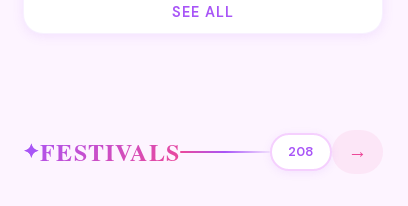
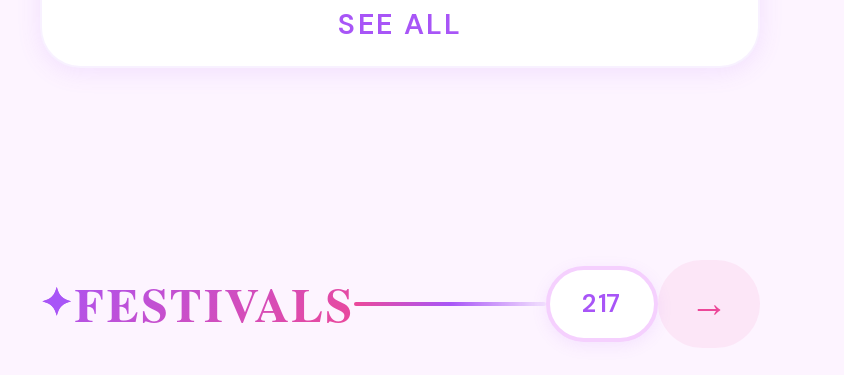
- 208
+ 217
